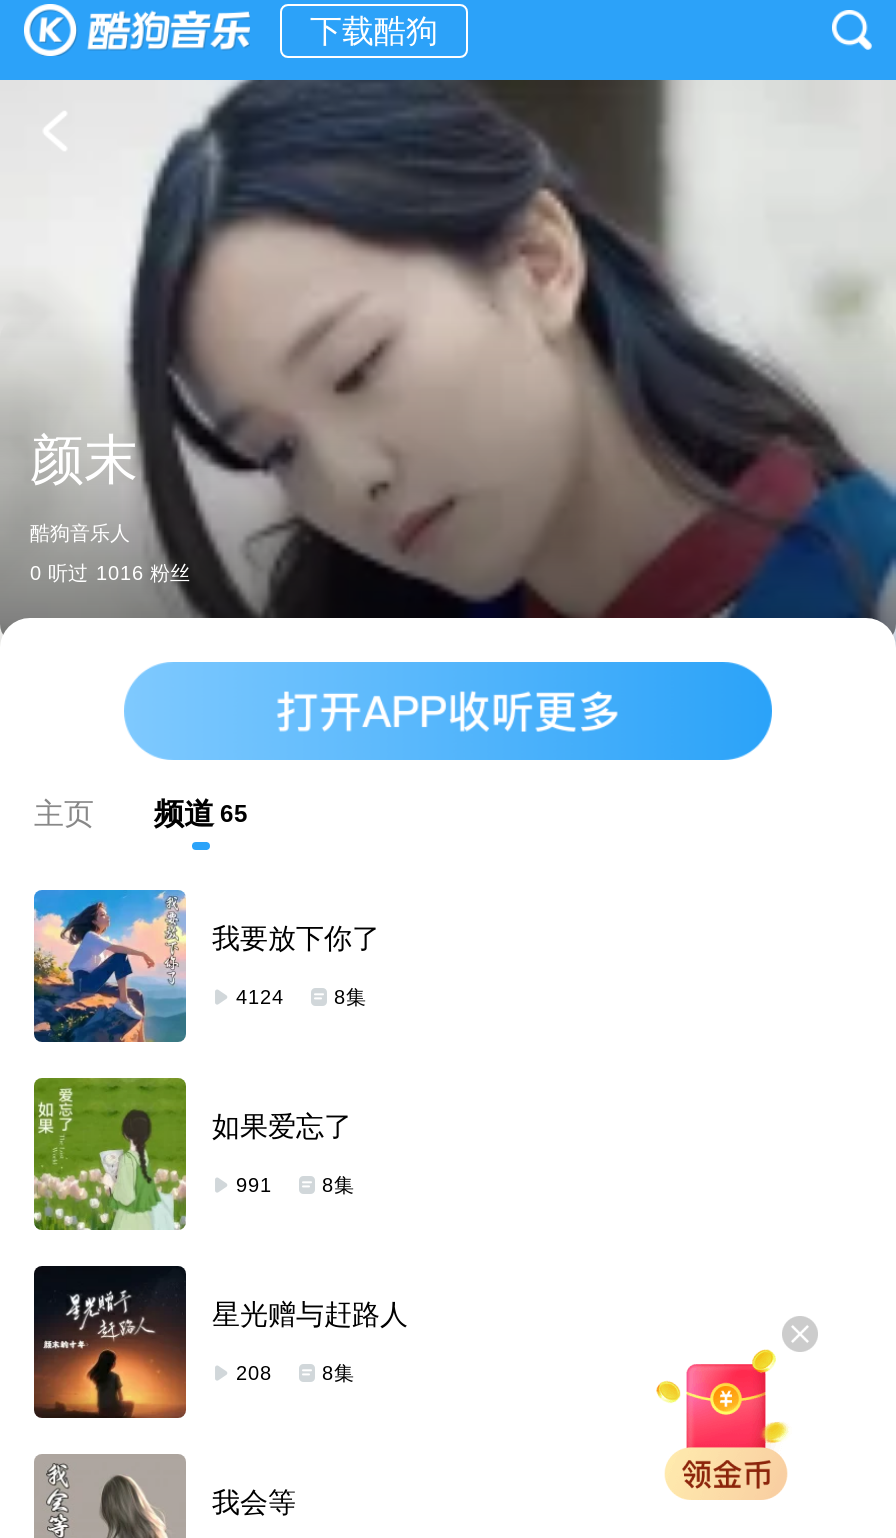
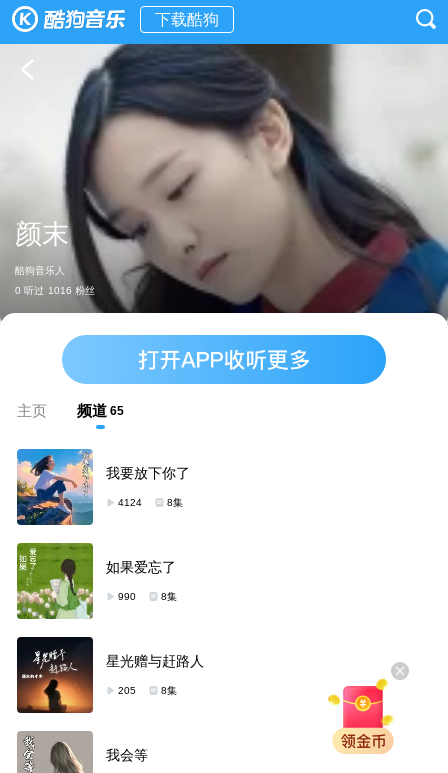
- 991
+ 990

- 208
+ 205
